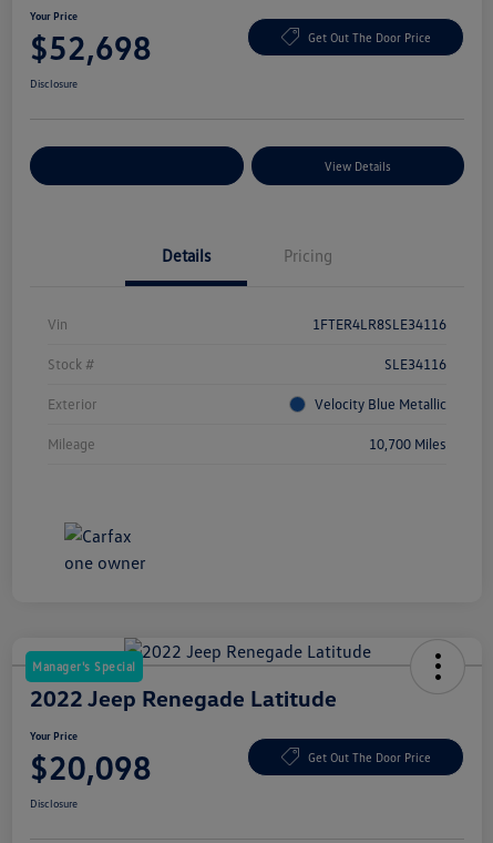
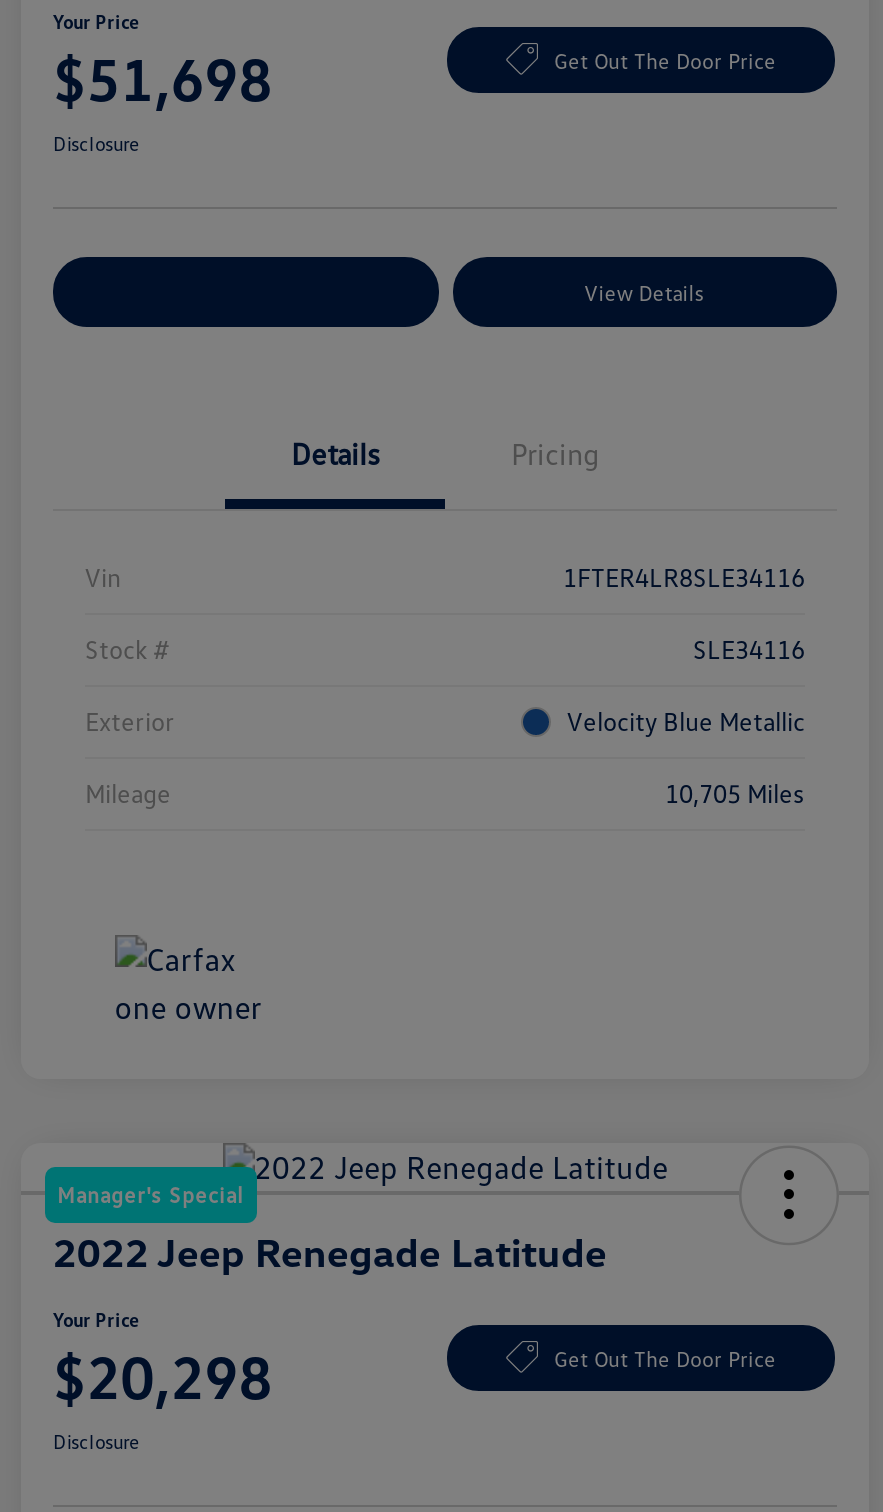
- $52,698
+ $51,698

- 10,700 Miles
+ 10,705 Miles

- $20,098
+ $20,298
